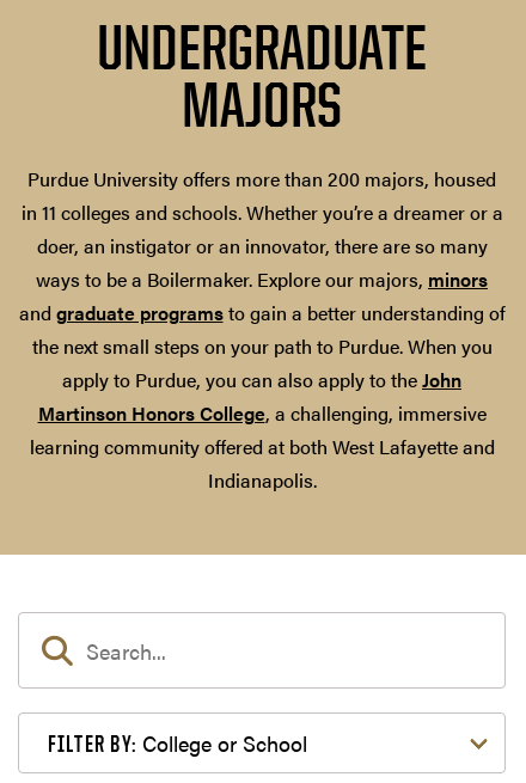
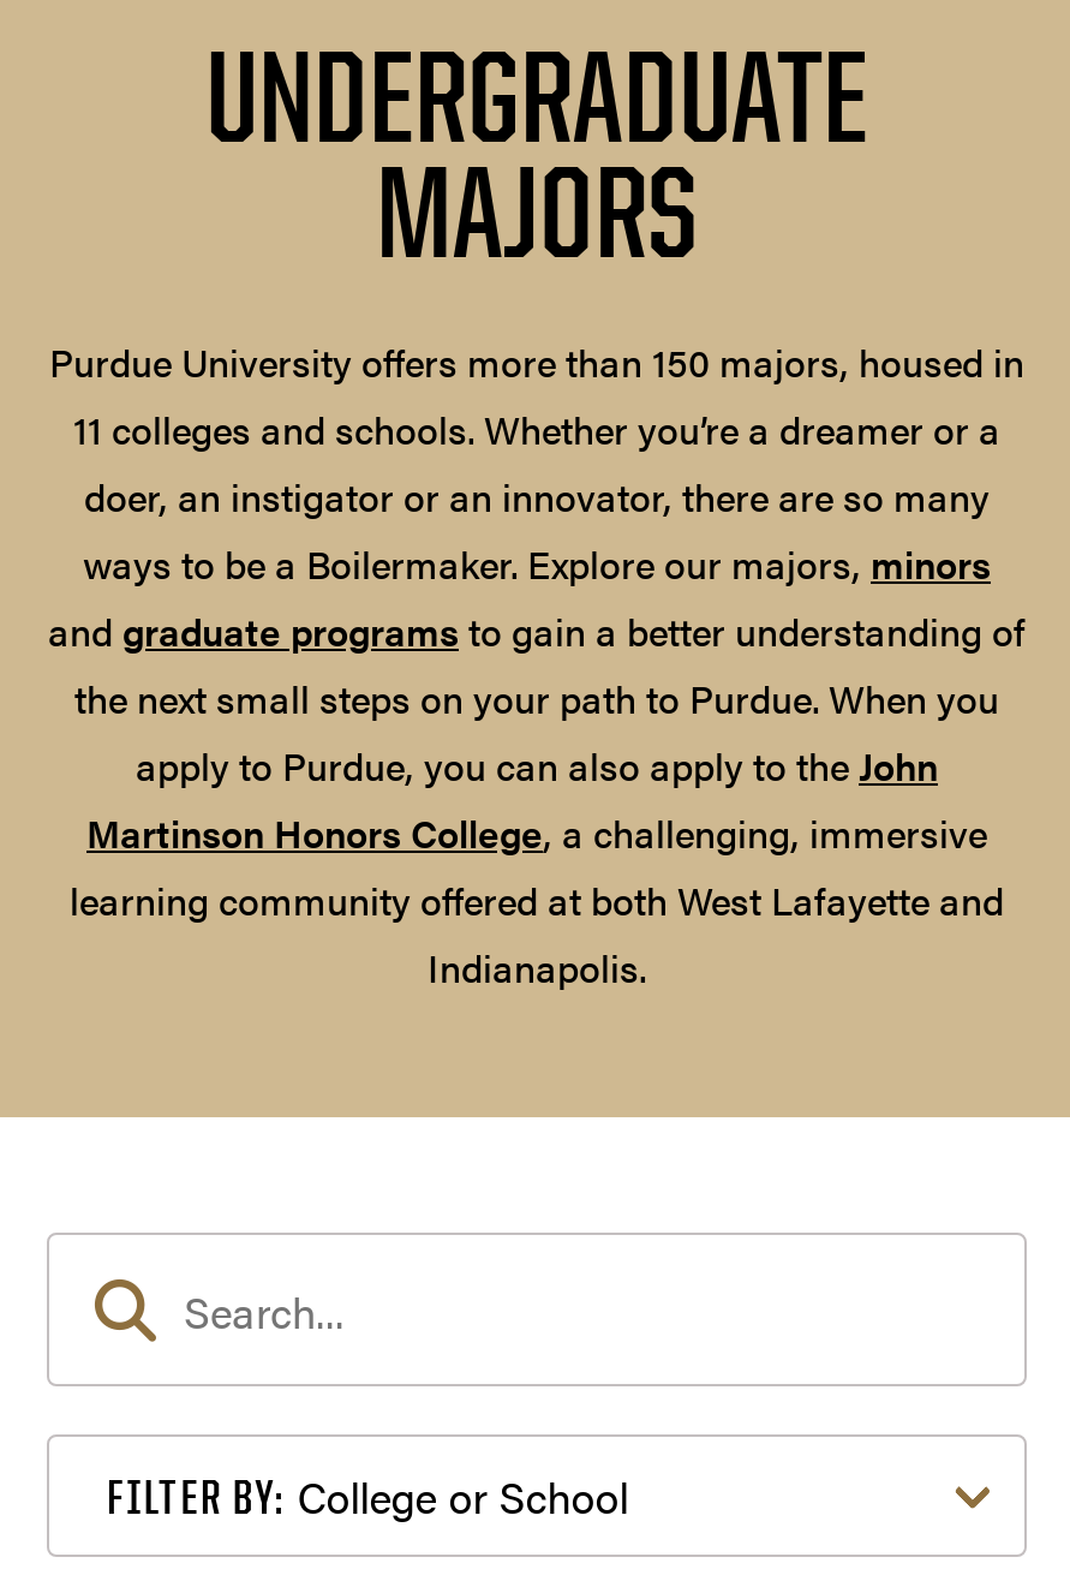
- Purdue University offers more than 200 majors, housed
- in 11 colleges and schools. Whether you’re a dreamer or a
+ Purdue University offers more than 150 majors, housed in
+ 11 colleges and schools. Whether you’re a dreamer or a
